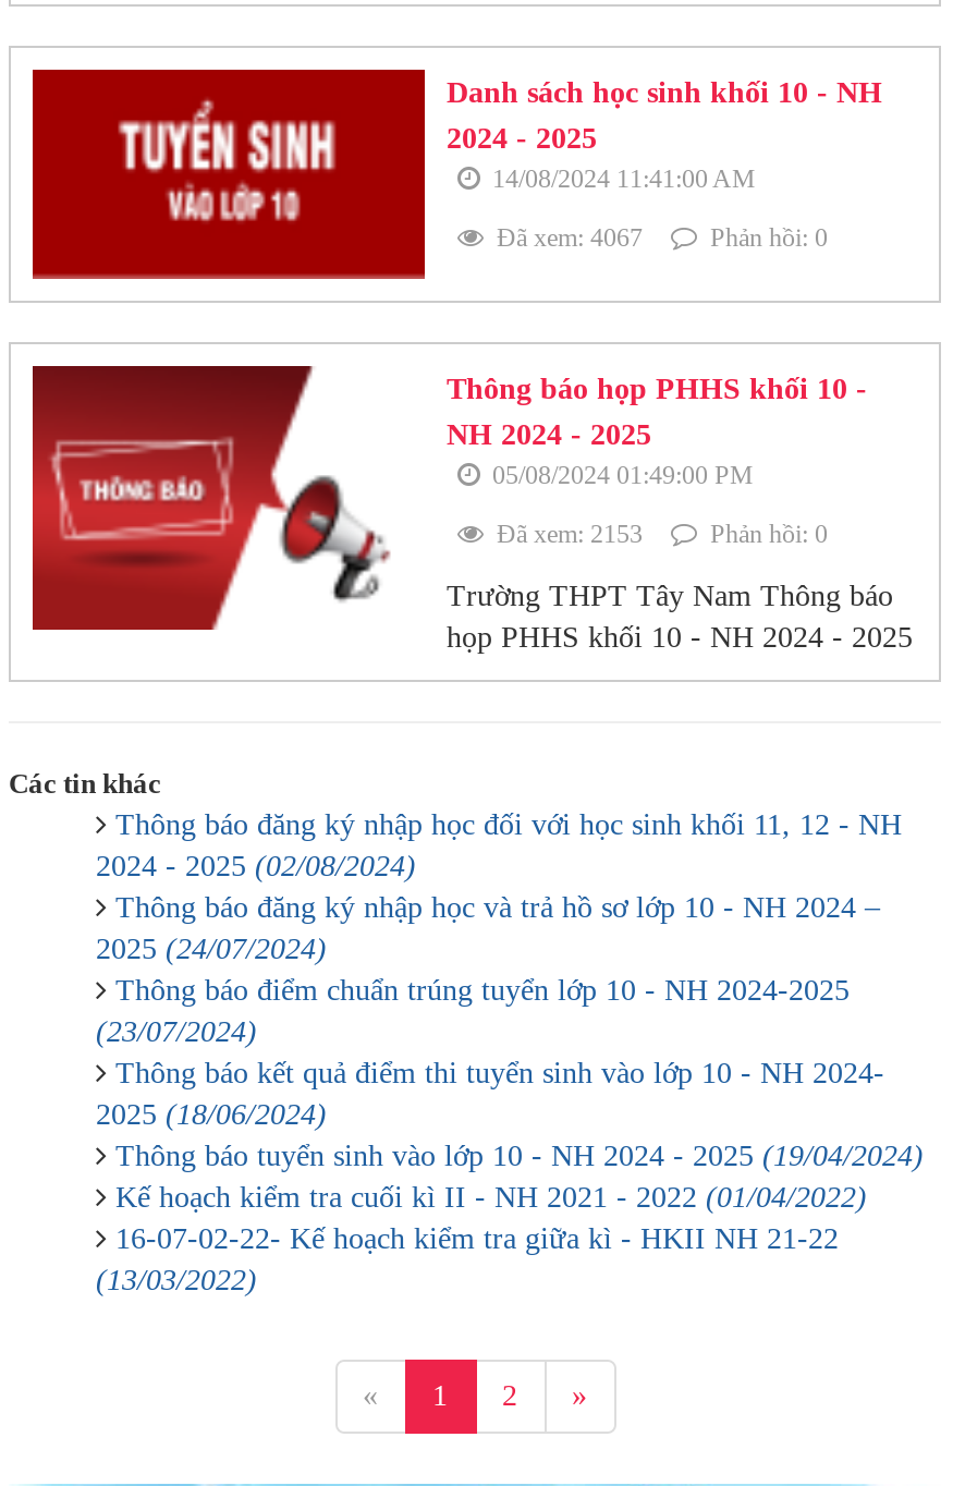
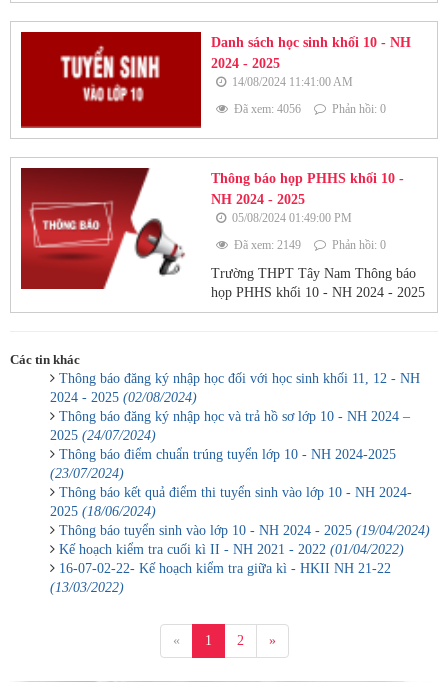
- Đã xem: 4067 Phản hồi: 0
+ Đã xem: 4056 Phản hồi: 0

- Đã xem: 2153 Phản hồi: 0
+ Đã xem: 2149 Phản hồi: 0
